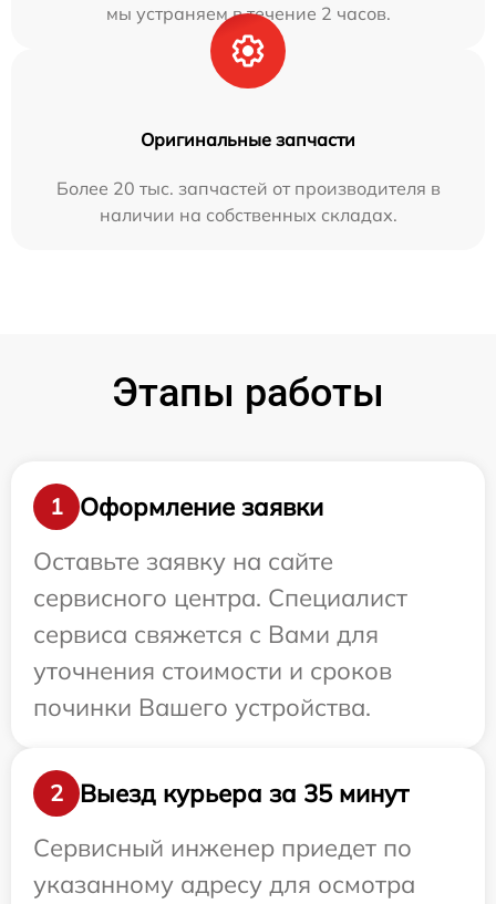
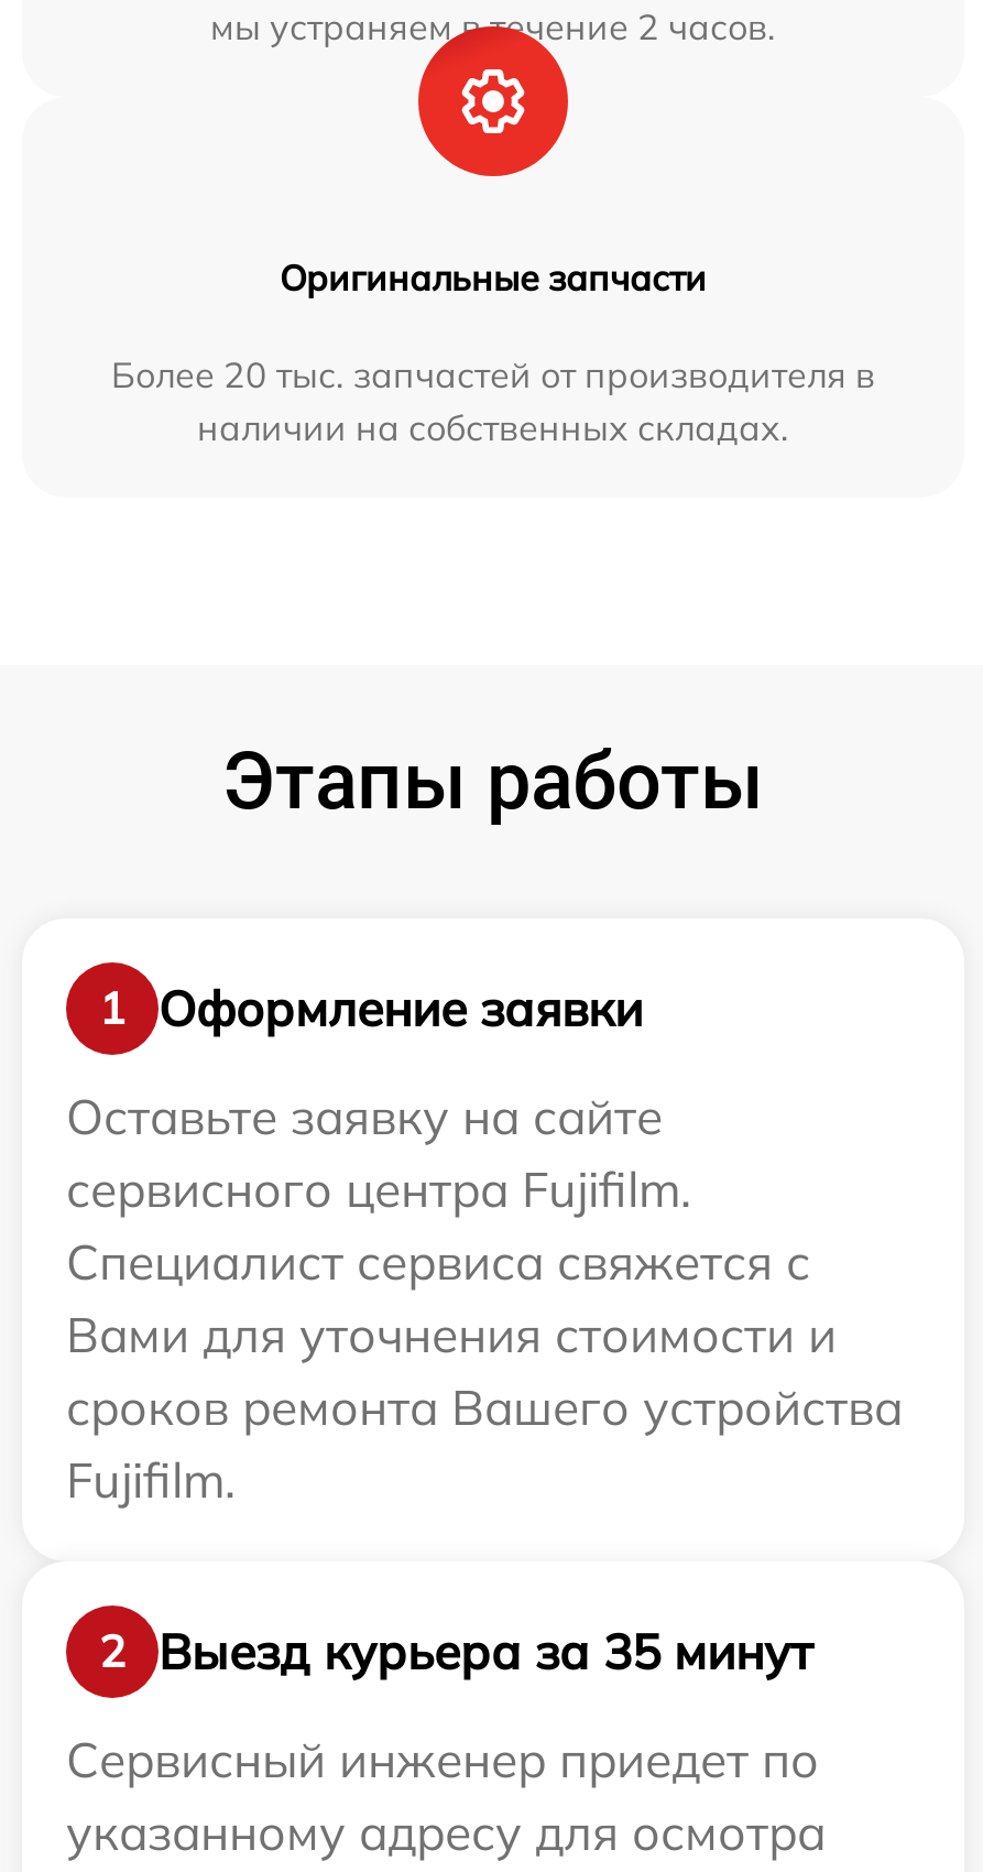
- сервисного центра. Специалист
- сервиса свяжется с Вами для
- уточнения стоимости и сроков
- починки Вашего устройства.
+ сервисного центра Fujifilm.
+ Специалист сервиса свяжется с
+ Вами для уточнения стоимости и
+ сроков ремонта Вашего устройства
+ Fujifilm.
